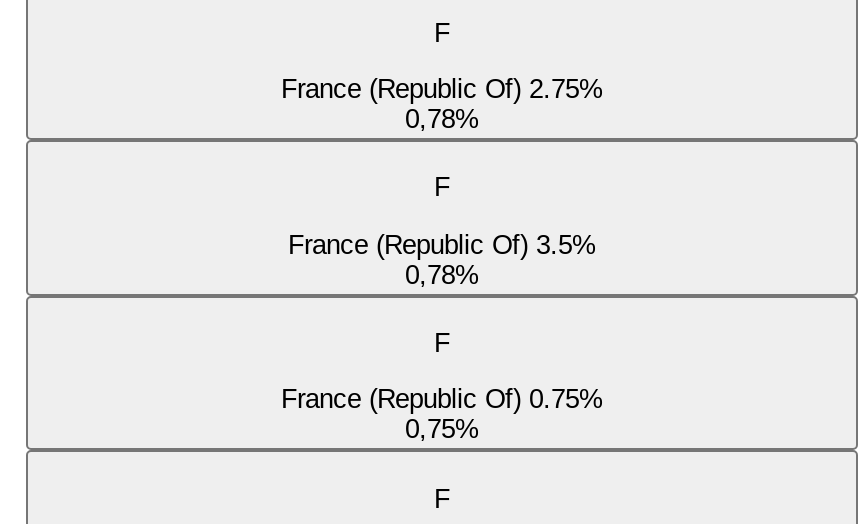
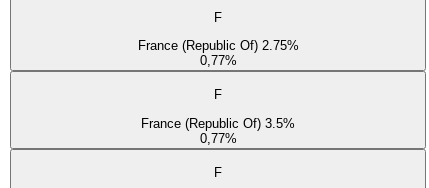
- 0,78%
+ 0,77%

- 0,78%
- F
- France (Republic Of) 0.75%
- 0,75%
+ 0,77%
